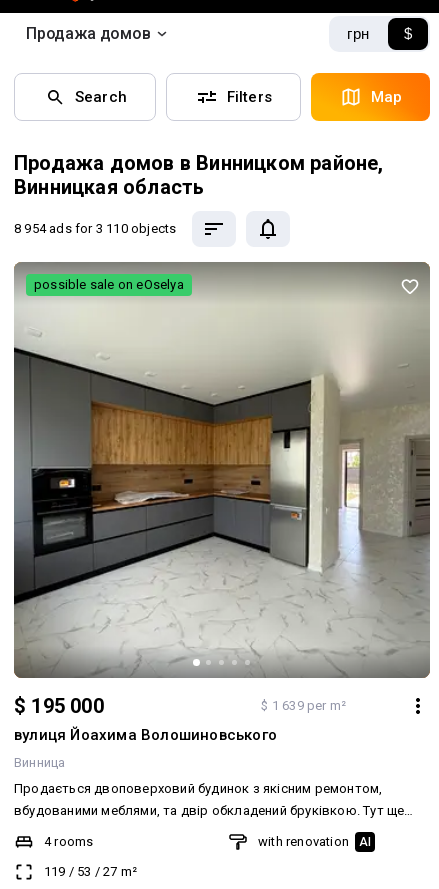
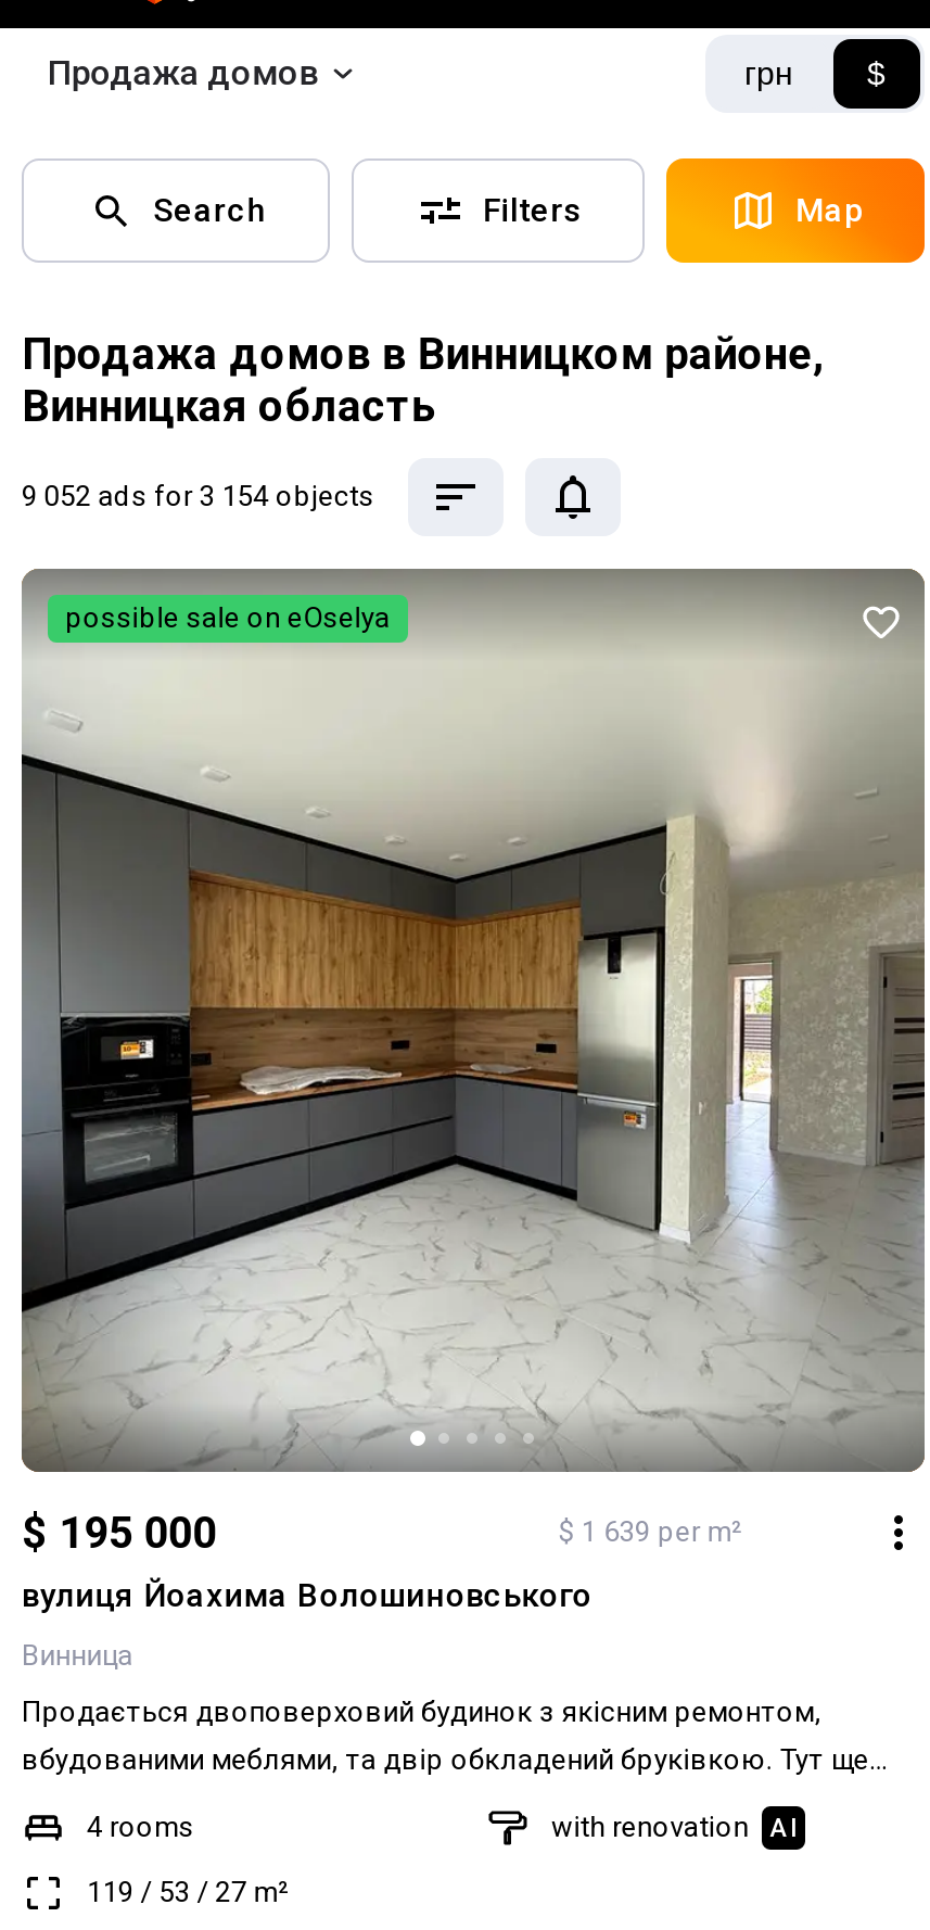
- 8 954 ads for 3 110 objects
+ 9 052 ads for 3 154 objects
